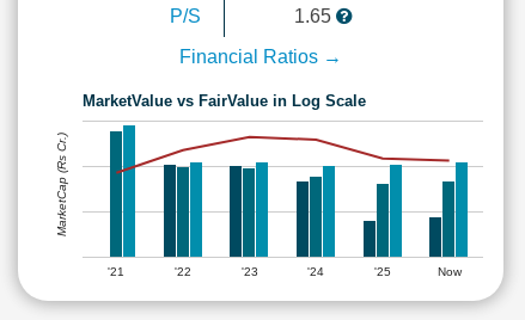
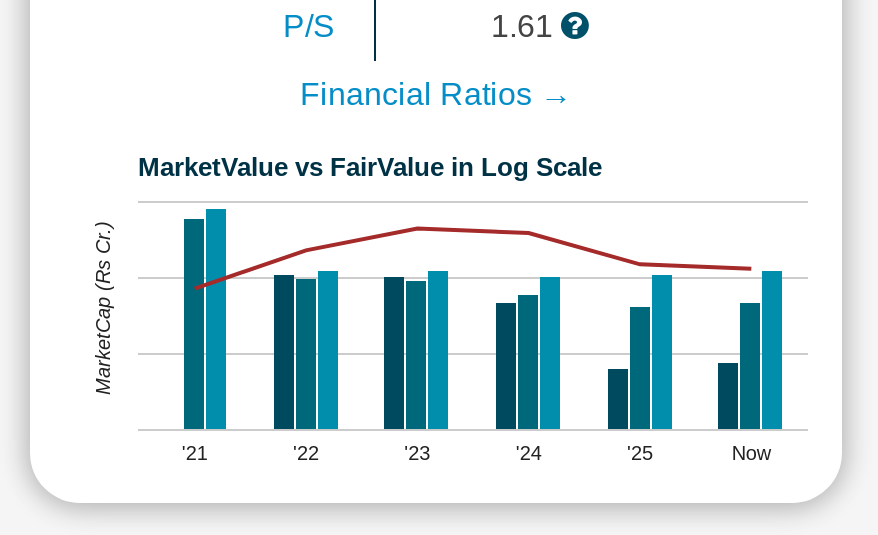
- 1.65
+ 1.61
